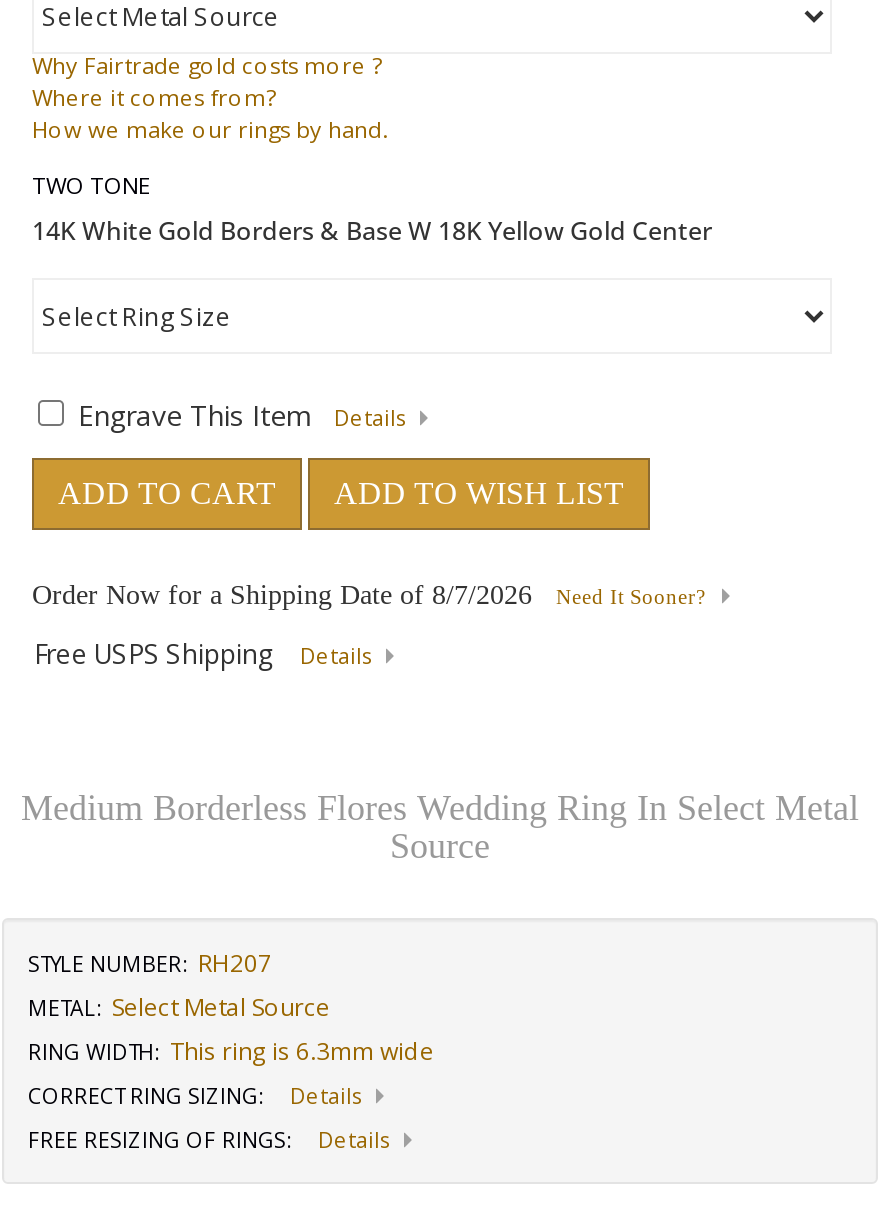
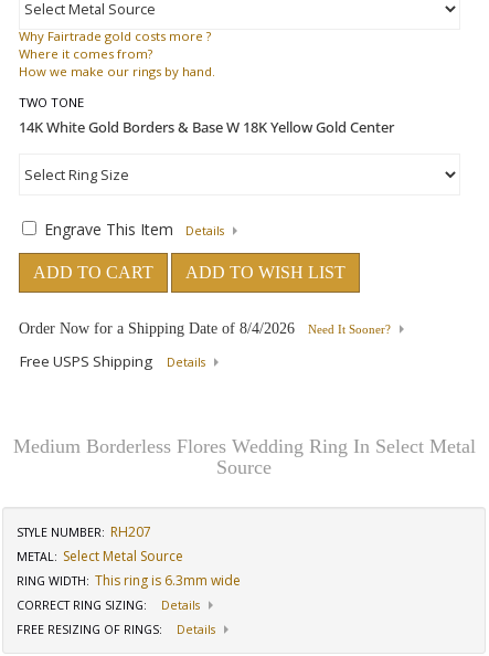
- Order Now for a Shipping Date of 8/7/2026
+ Order Now for a Shipping Date of 8/4/2026
